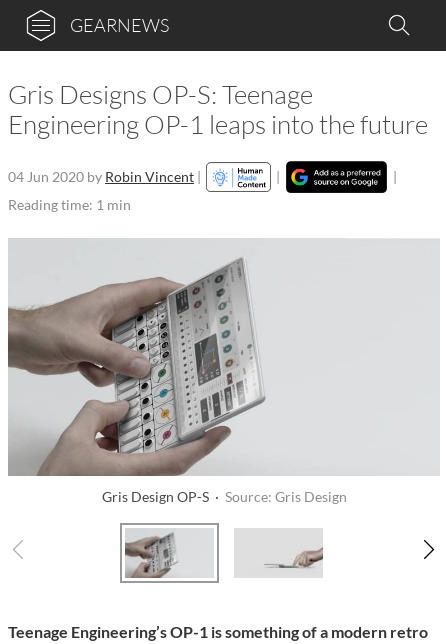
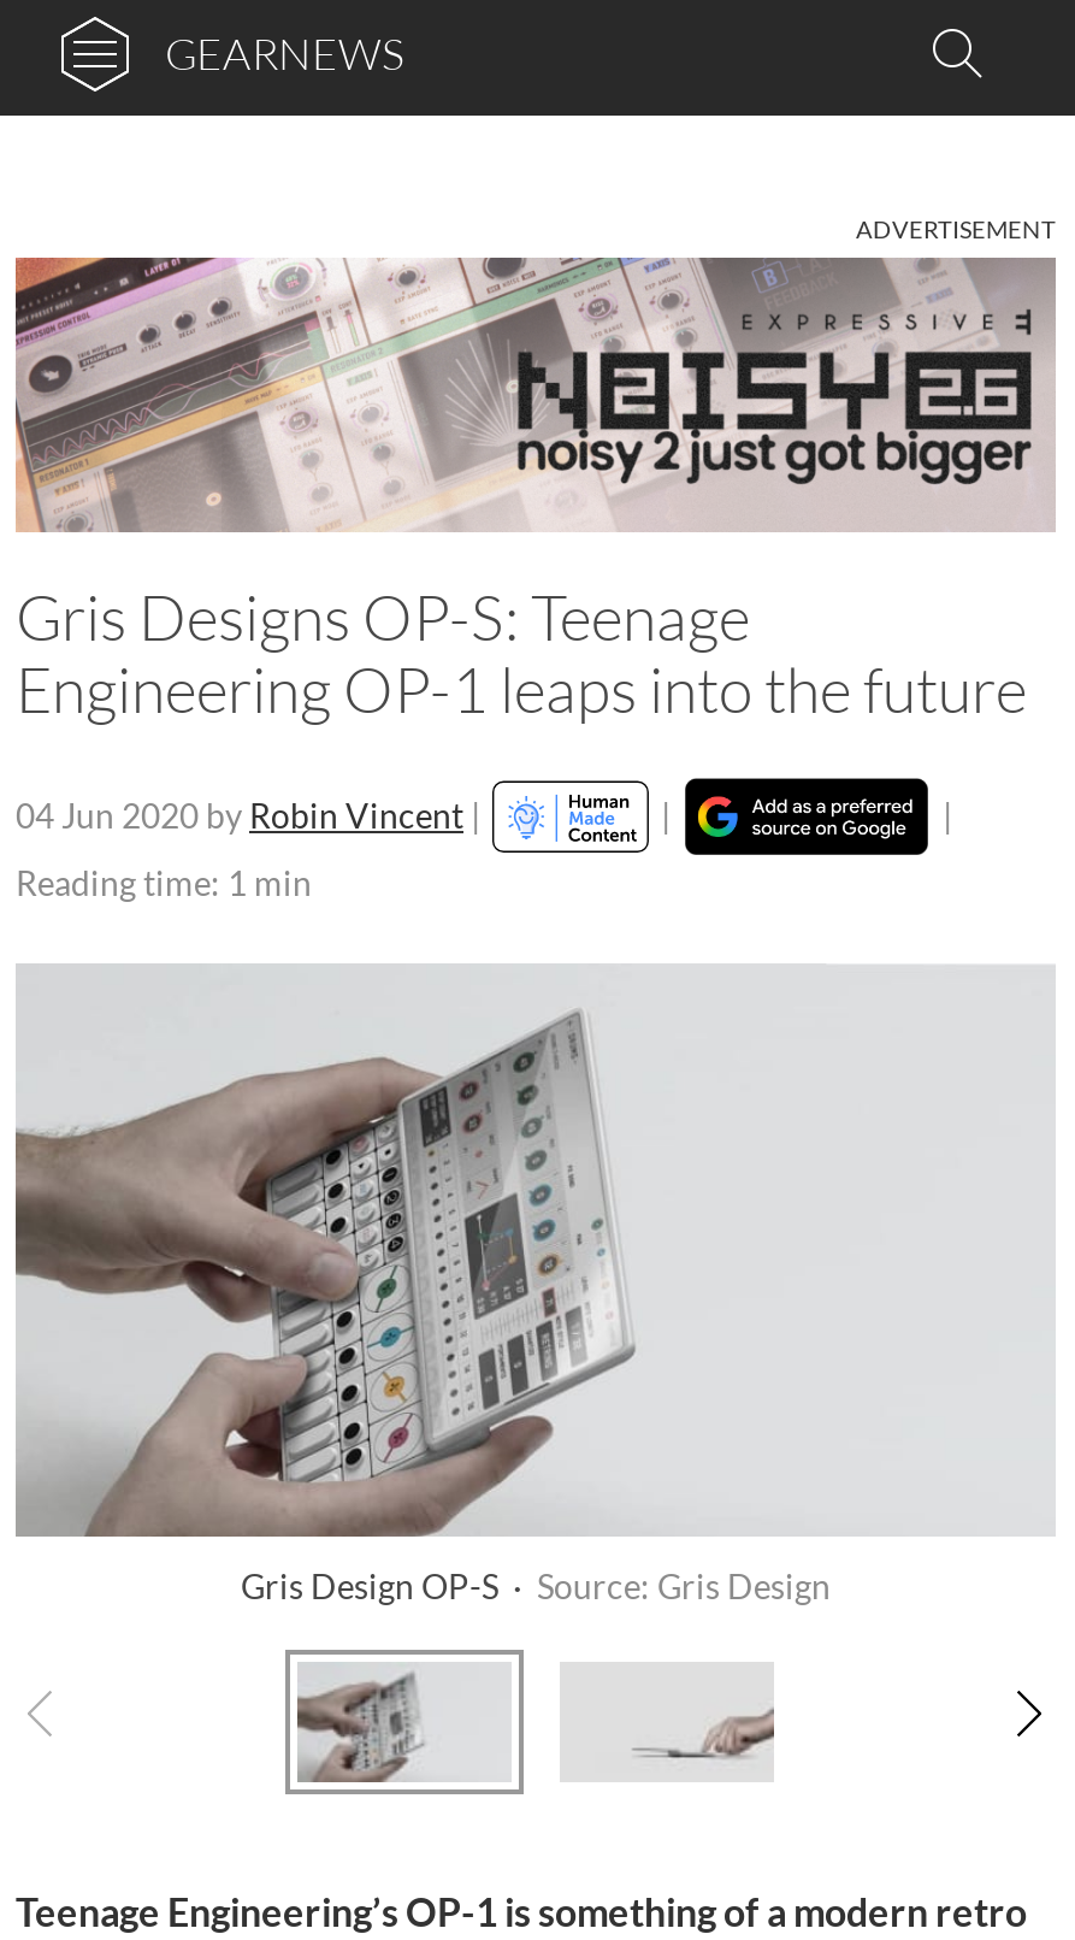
+ [image]

+ ADVERTISEMENT
